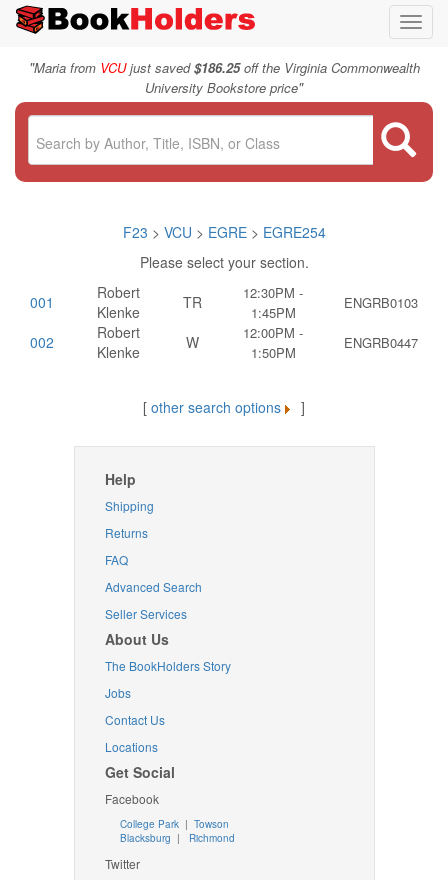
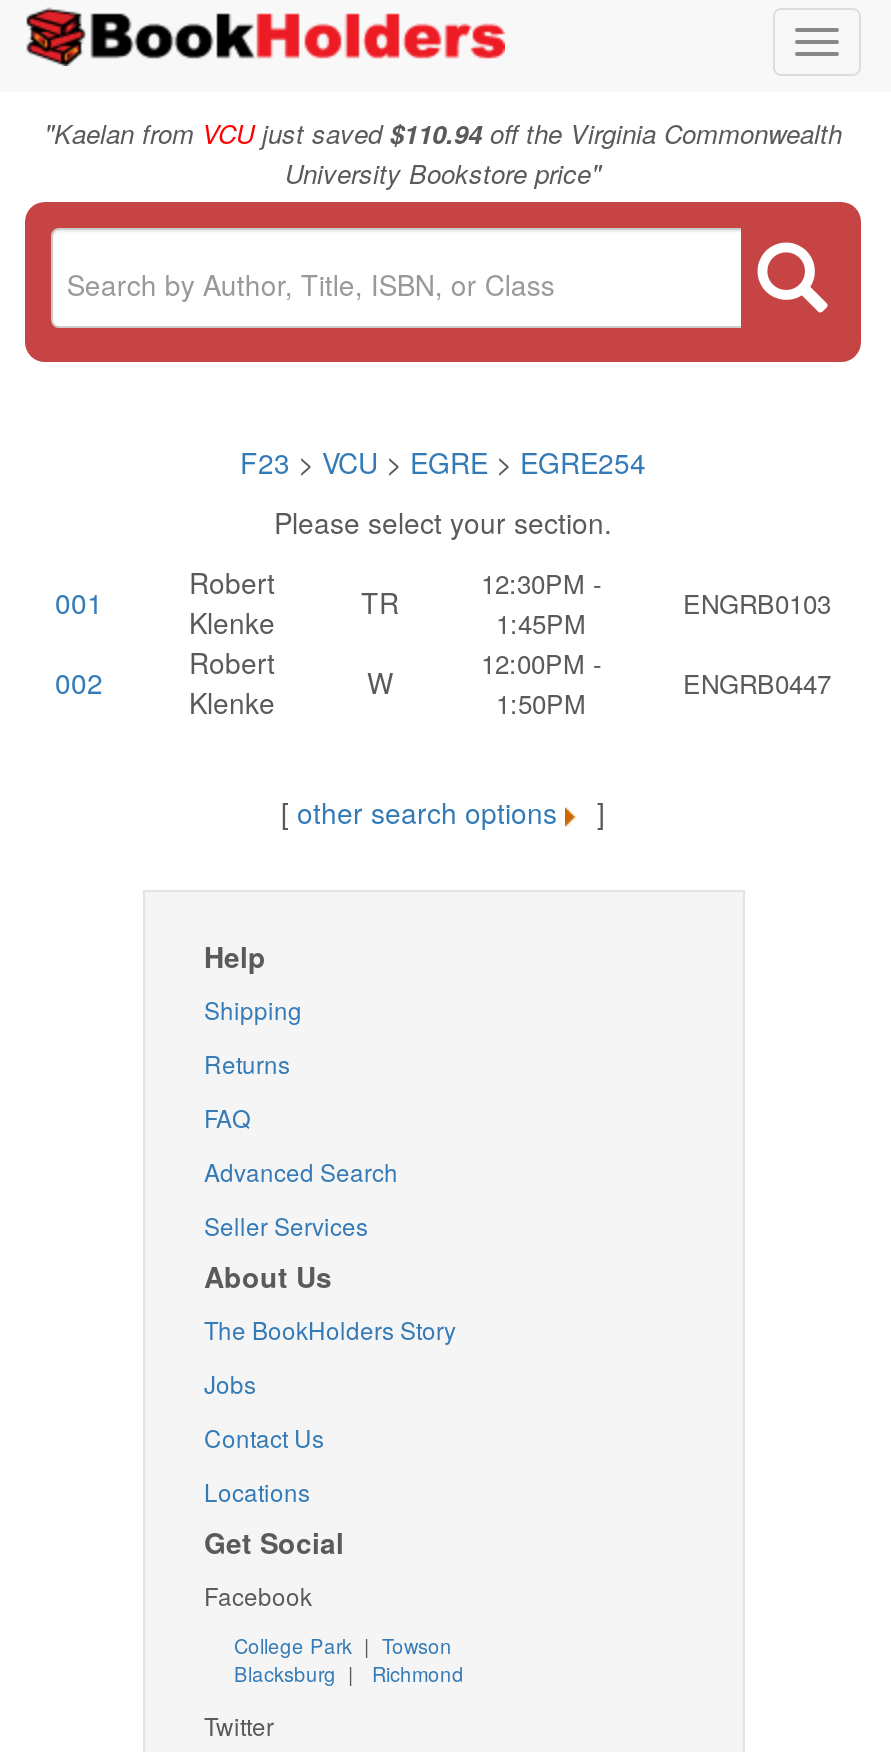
- "Maria from VCU just saved$186.25 off the Virginia Commonwealth
+ "Kaelan from VCU just saved$110.94 off the Virginia Commonwealth
